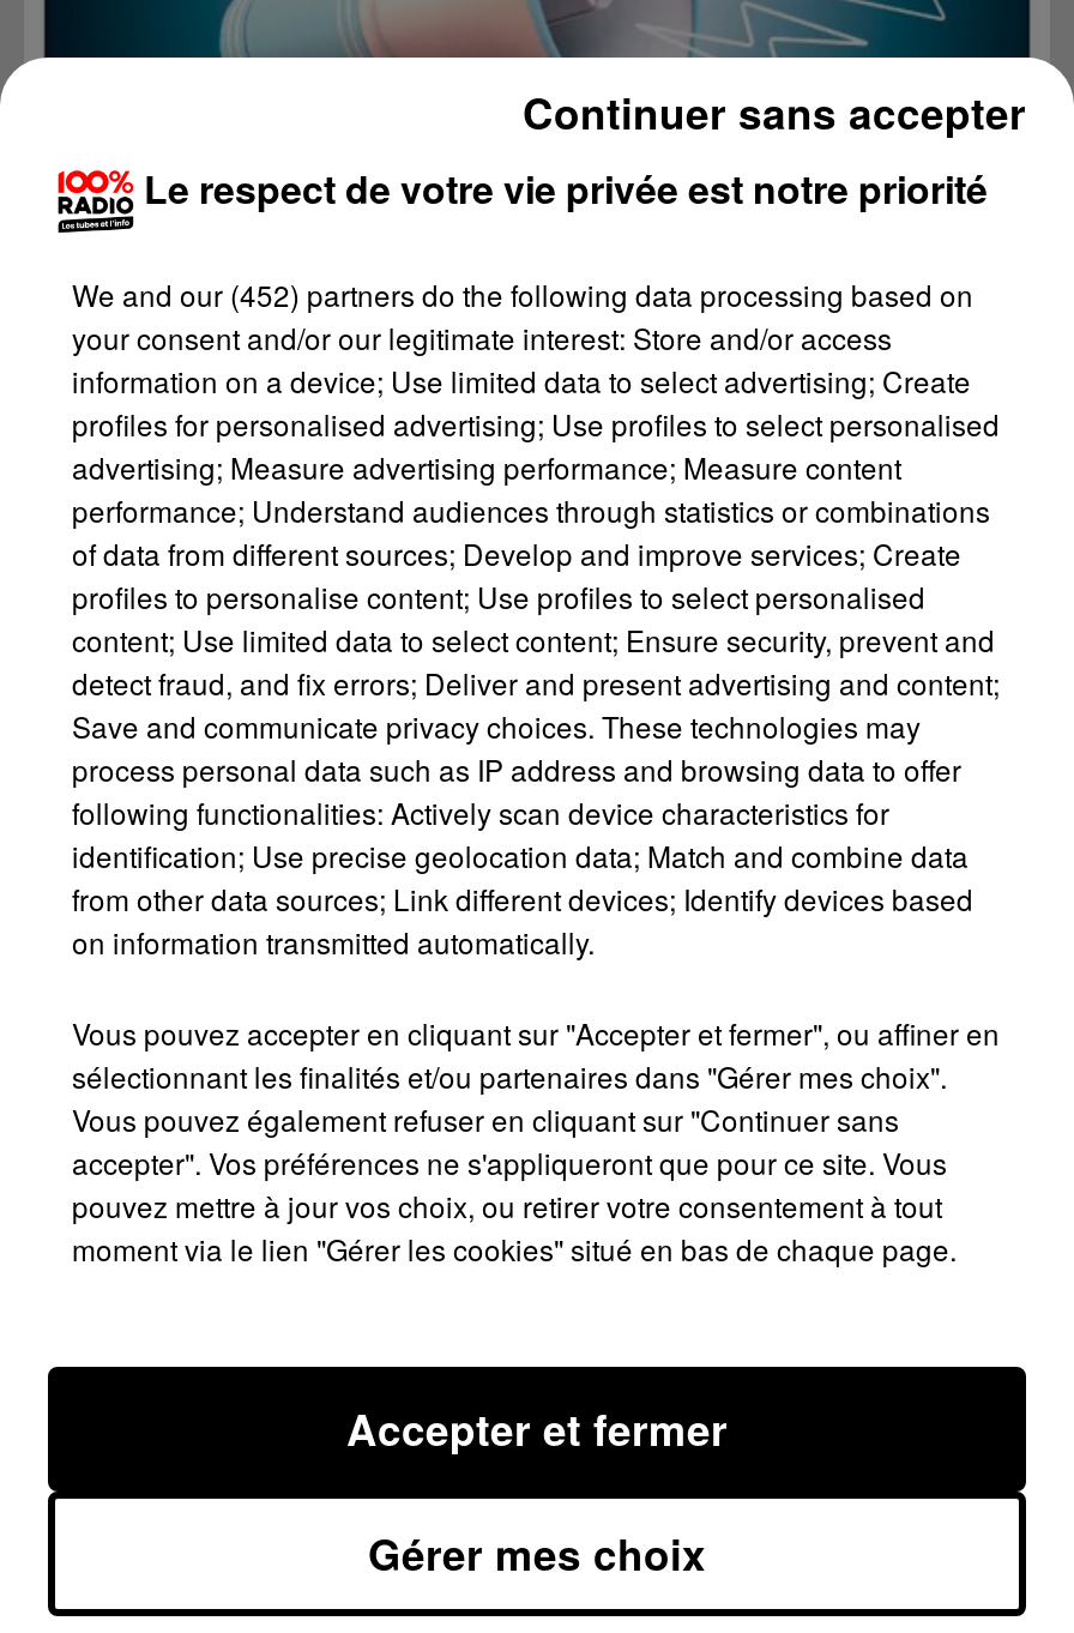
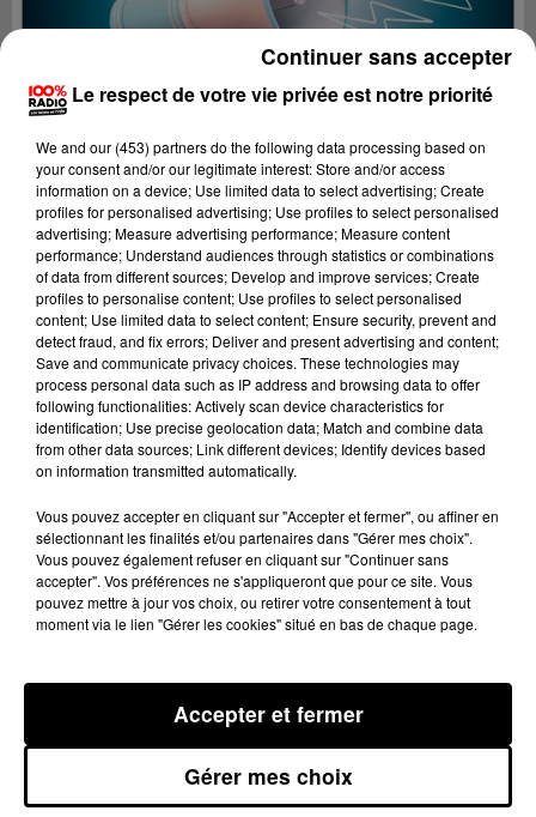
- We and our (452) partners do the following data processing based on
+ We and our (453) partners do the following data processing based on
